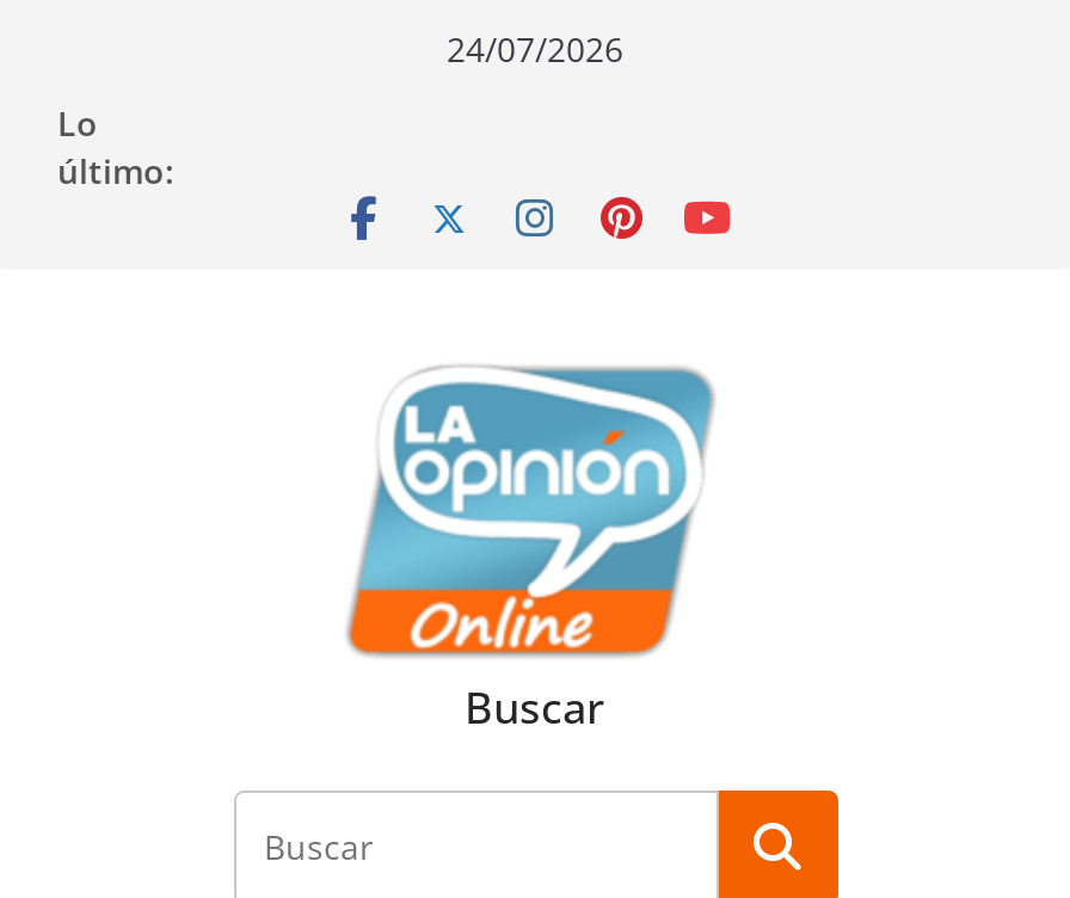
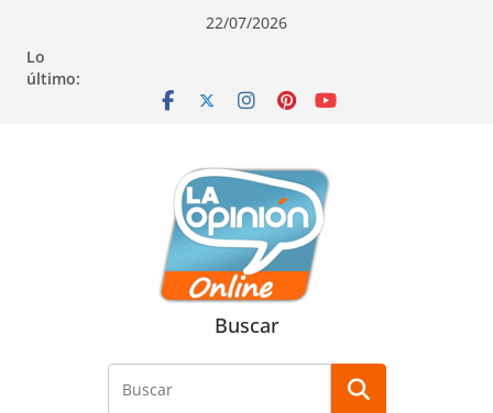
- 24/07/2026
+ 22/07/2026
